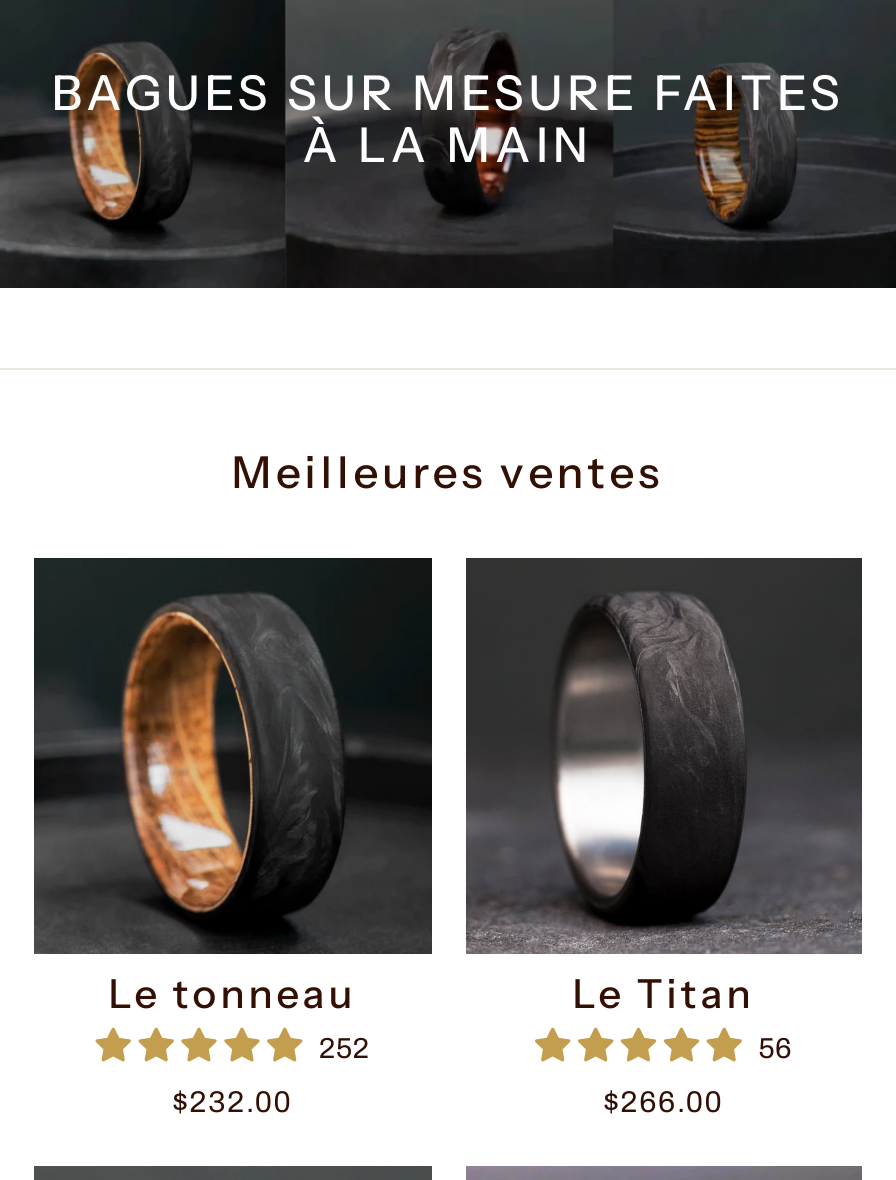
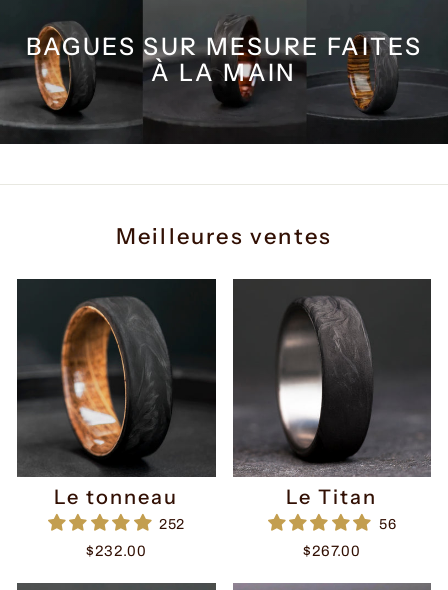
- $266.00
+ $267.00
